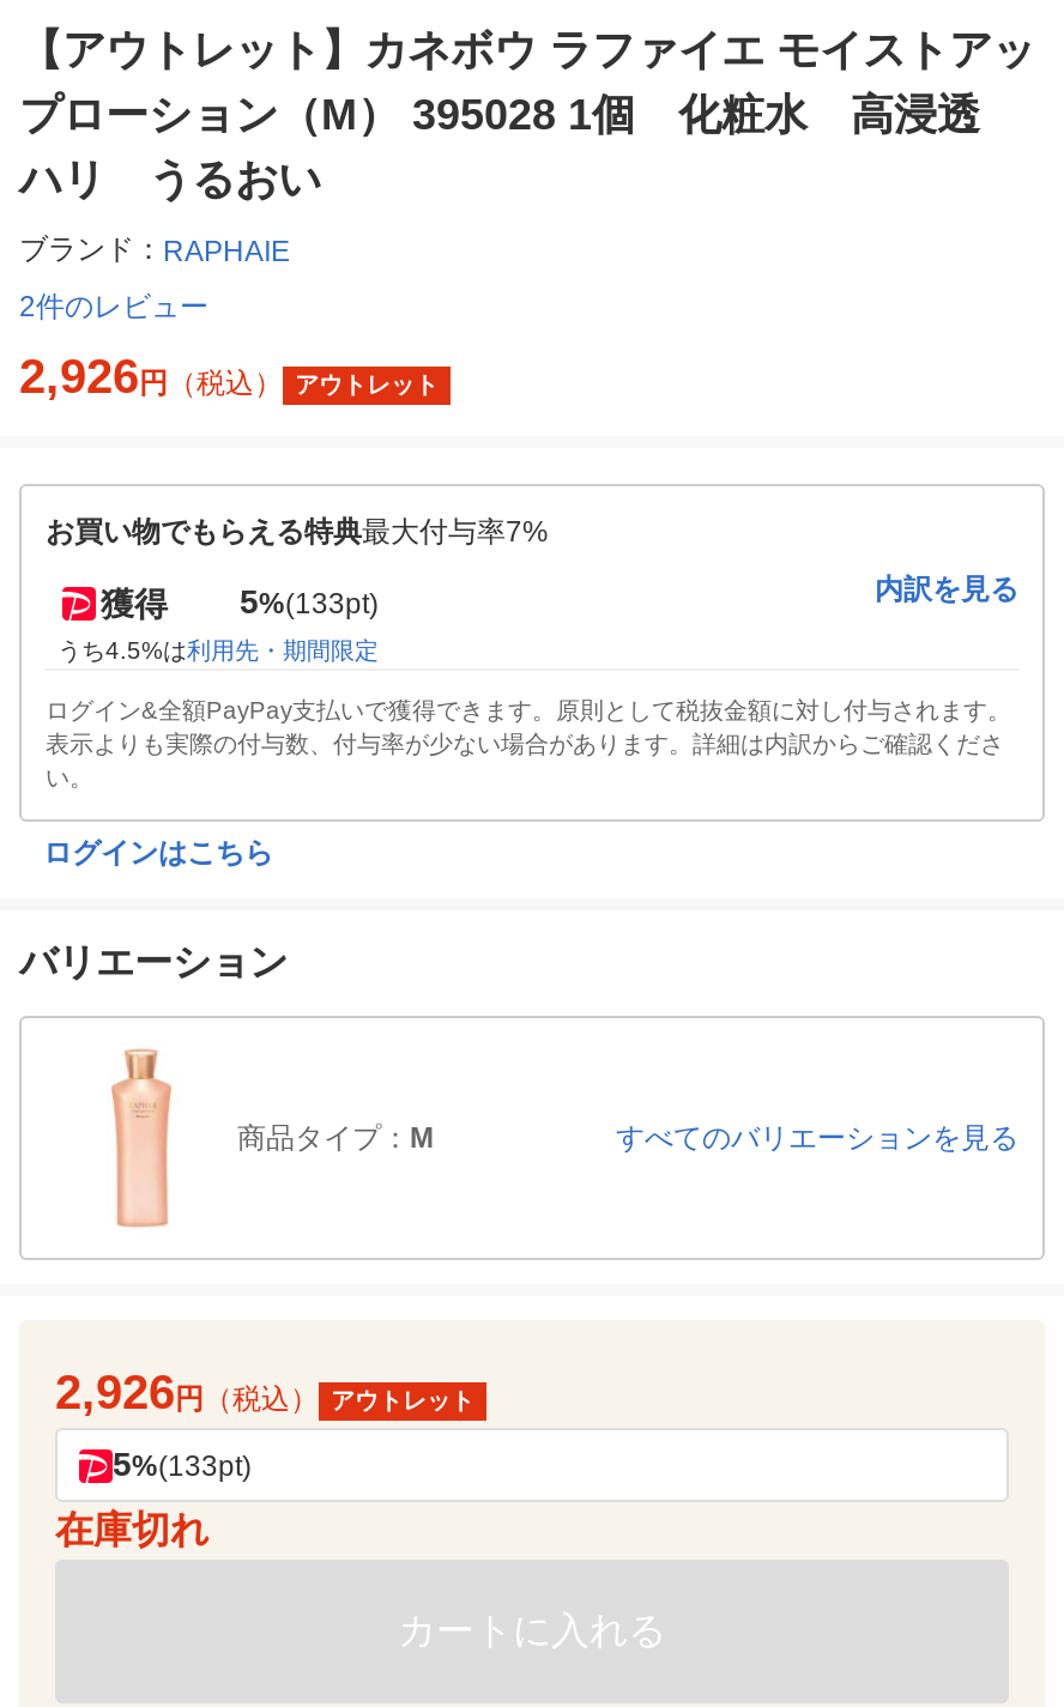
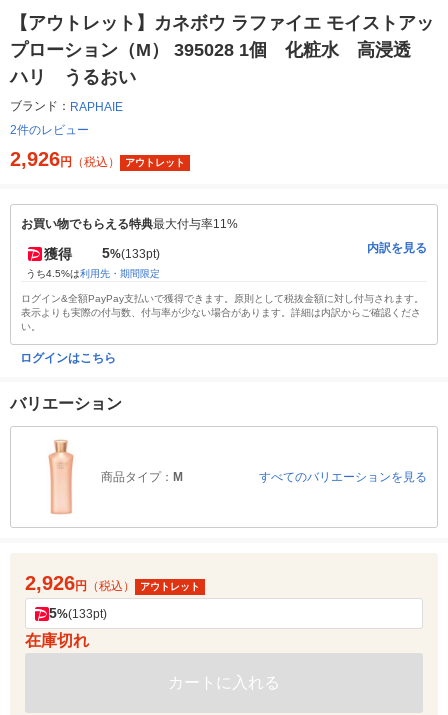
- お買い物でもらえる特典最大付与率7%
+ お買い物でもらえる特典最大付与率11%
